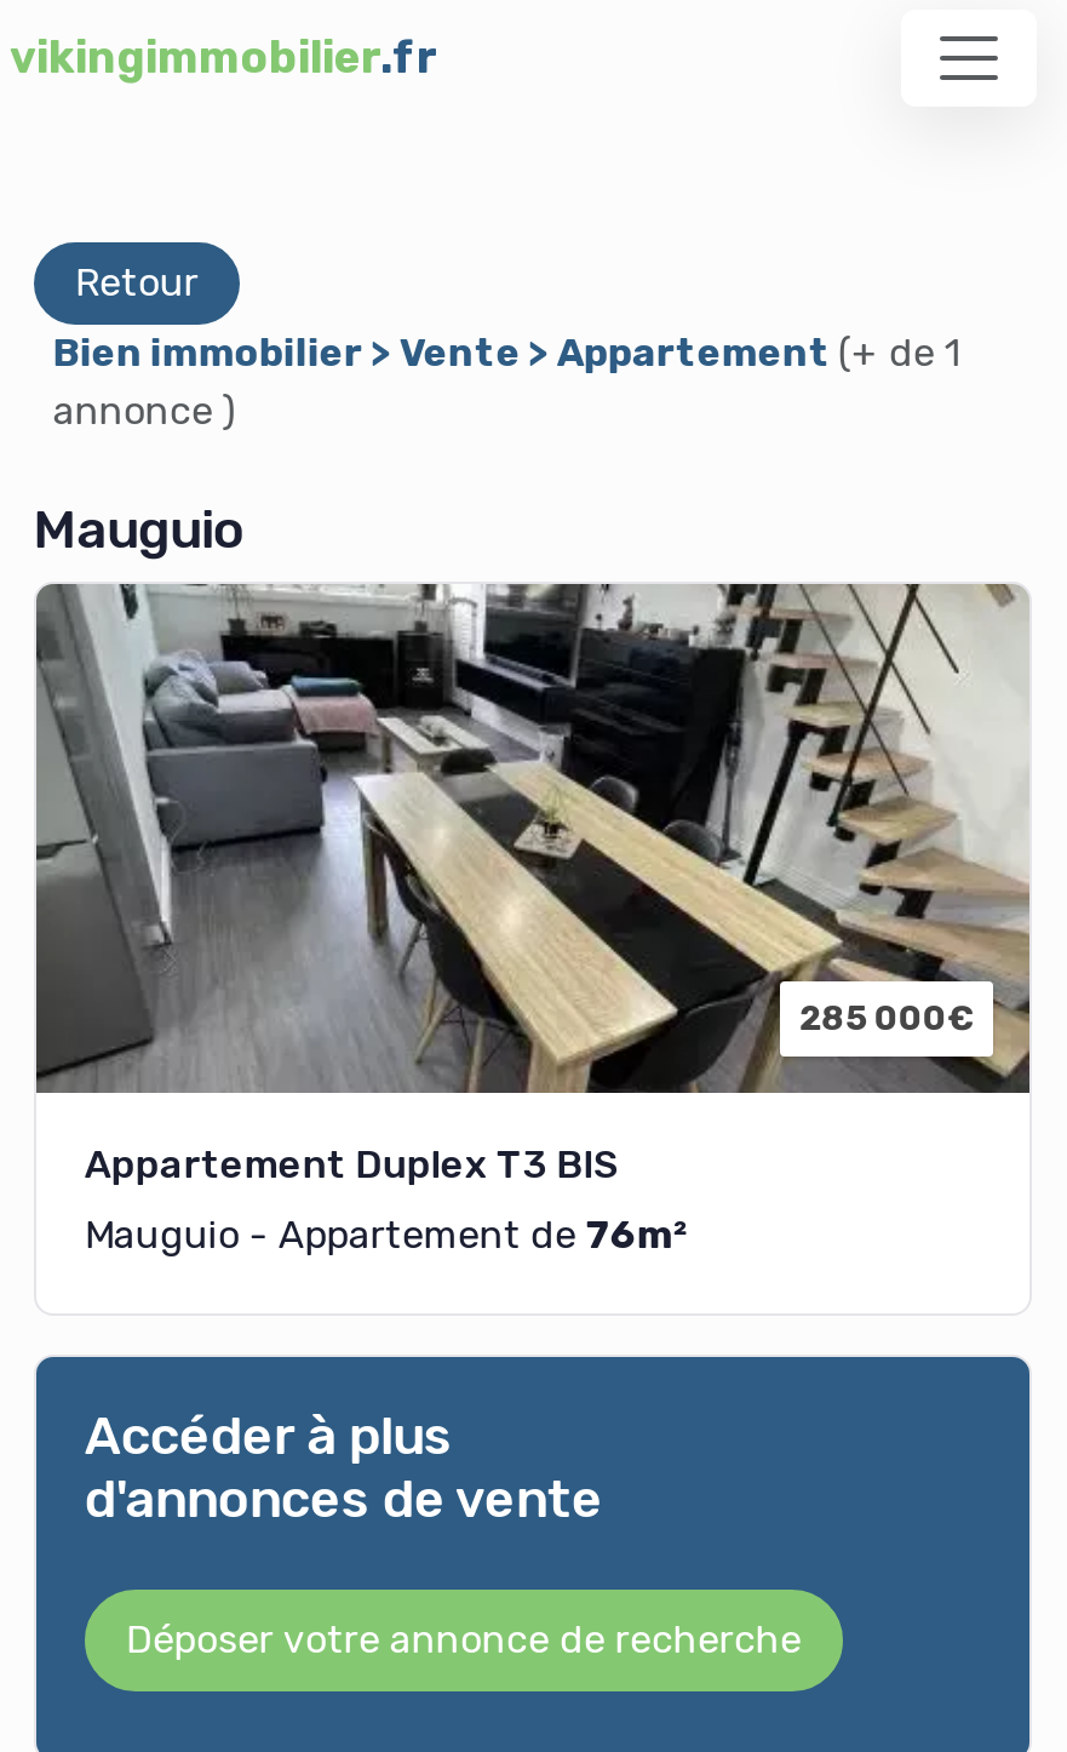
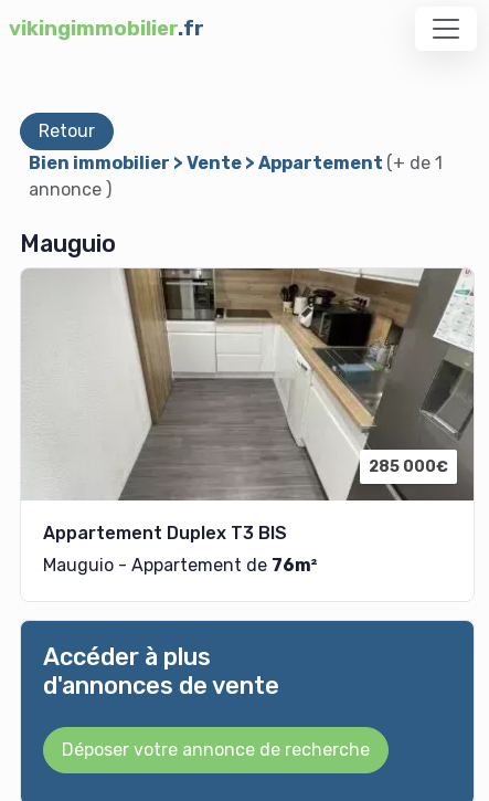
- [image]
+ [image]
